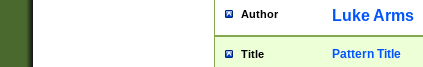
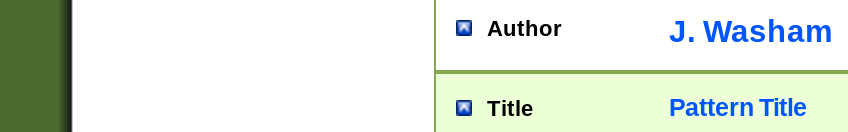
- Luke Arms
+ J. Washam
